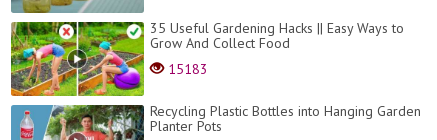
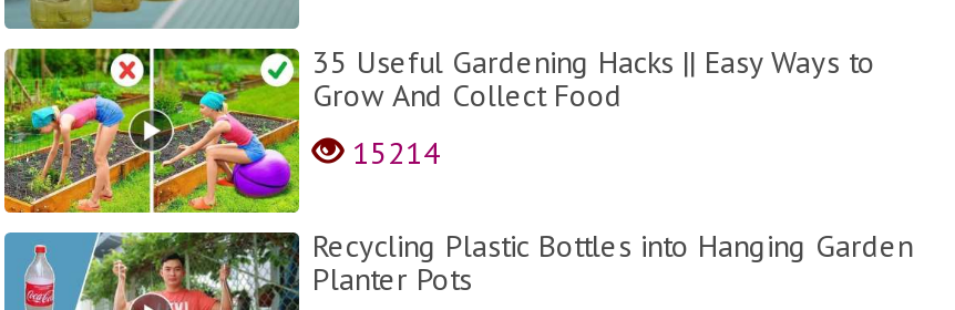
- 15183
+ 15214
